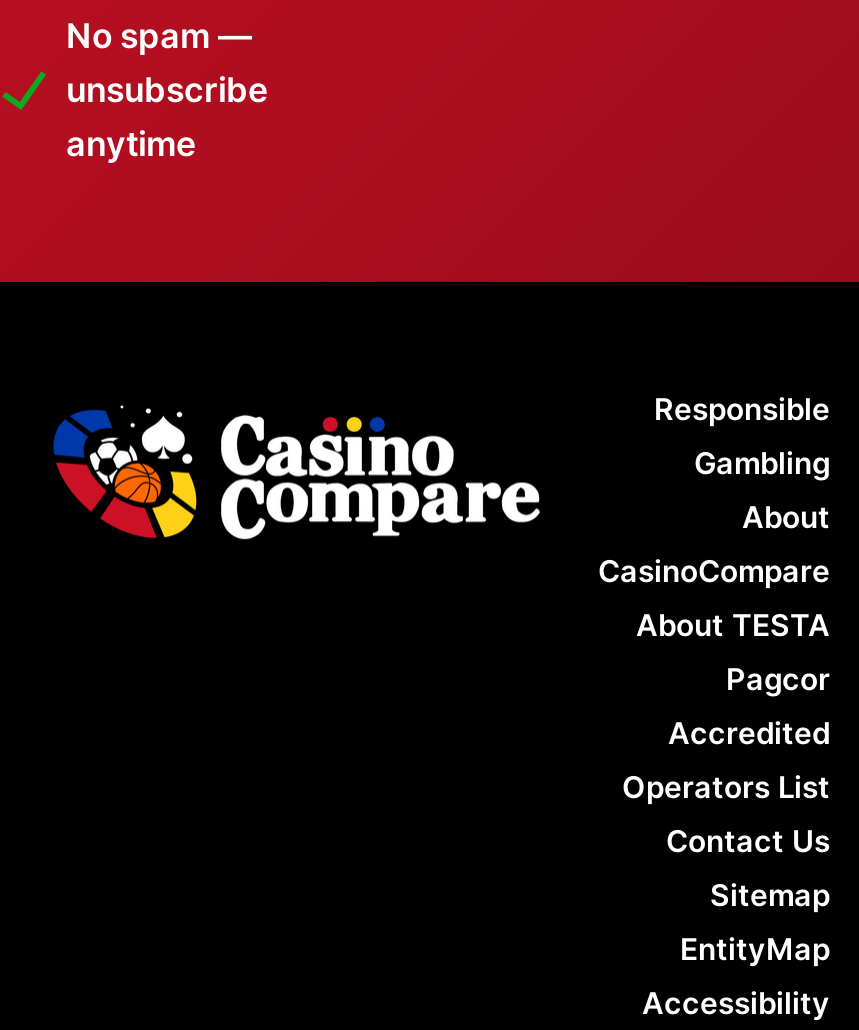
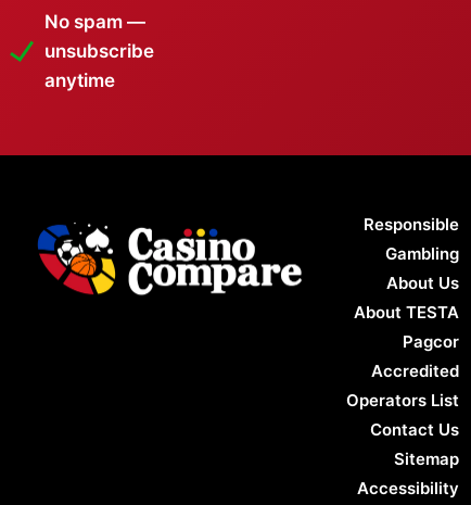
- About
- CasinoCompare
+ About Us

- EntityMap
